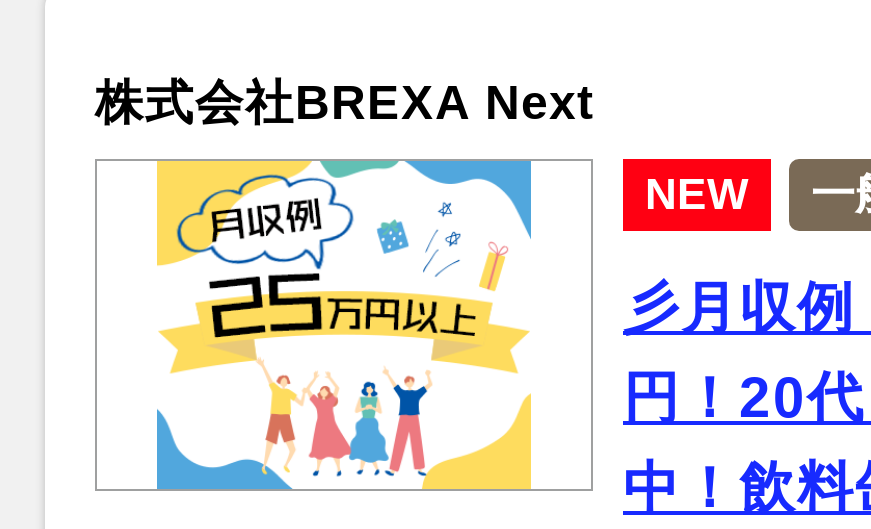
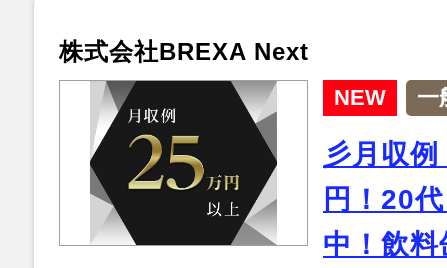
- [image]
+ [image]
